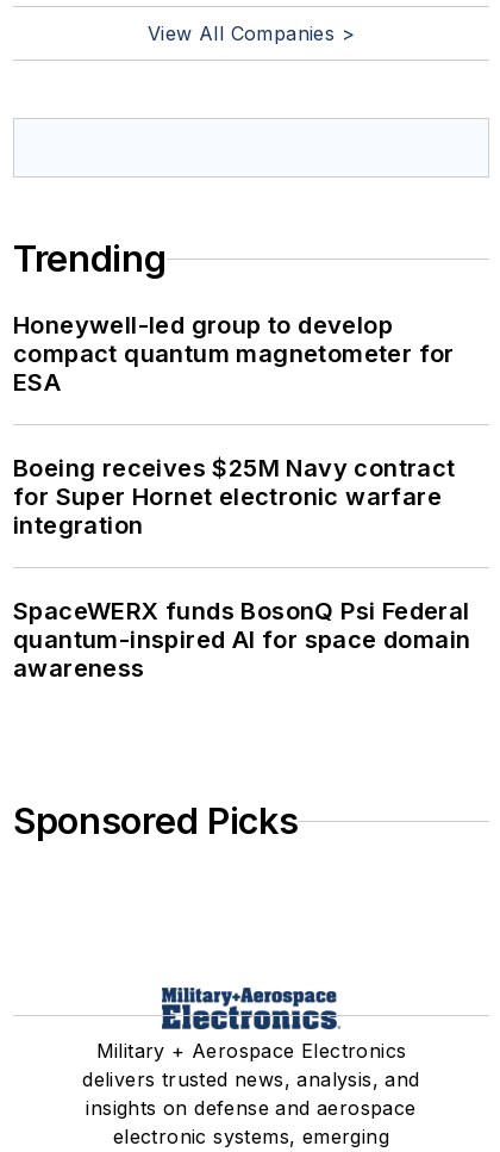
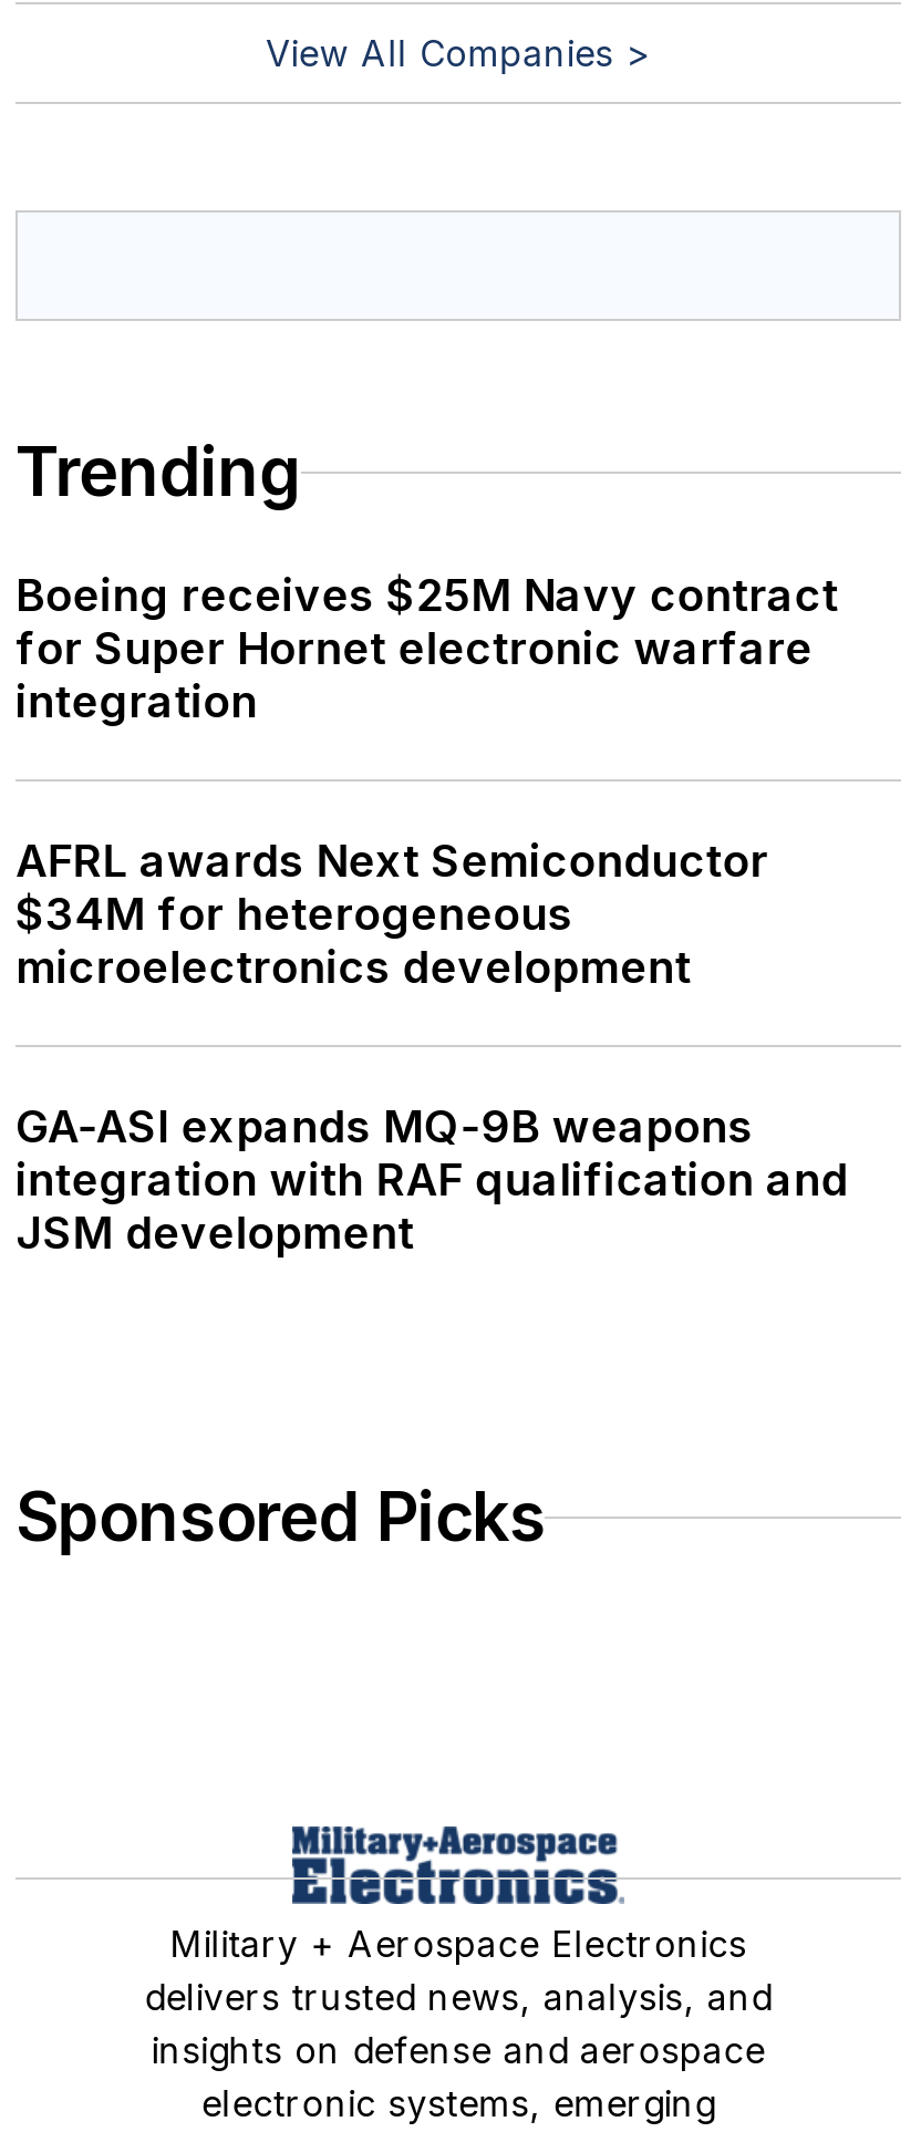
- Honeywell-led group to develop
- compact quantum magnetometer for
- ESA

moved up: Boeing receives $25M Navy contract | for Super Hornet electronic warfare | integration

- SpaceWERX funds BosonQ Psi Federal
- quantum-inspired AI for space domain
- awareness
+ AFRL awards Next Semiconductor
+ $34M for heterogeneous
+ microelectronics development
+ GA-ASI expands MQ-9B weapons
+ integration with RAF qualification and
+ JSM development
